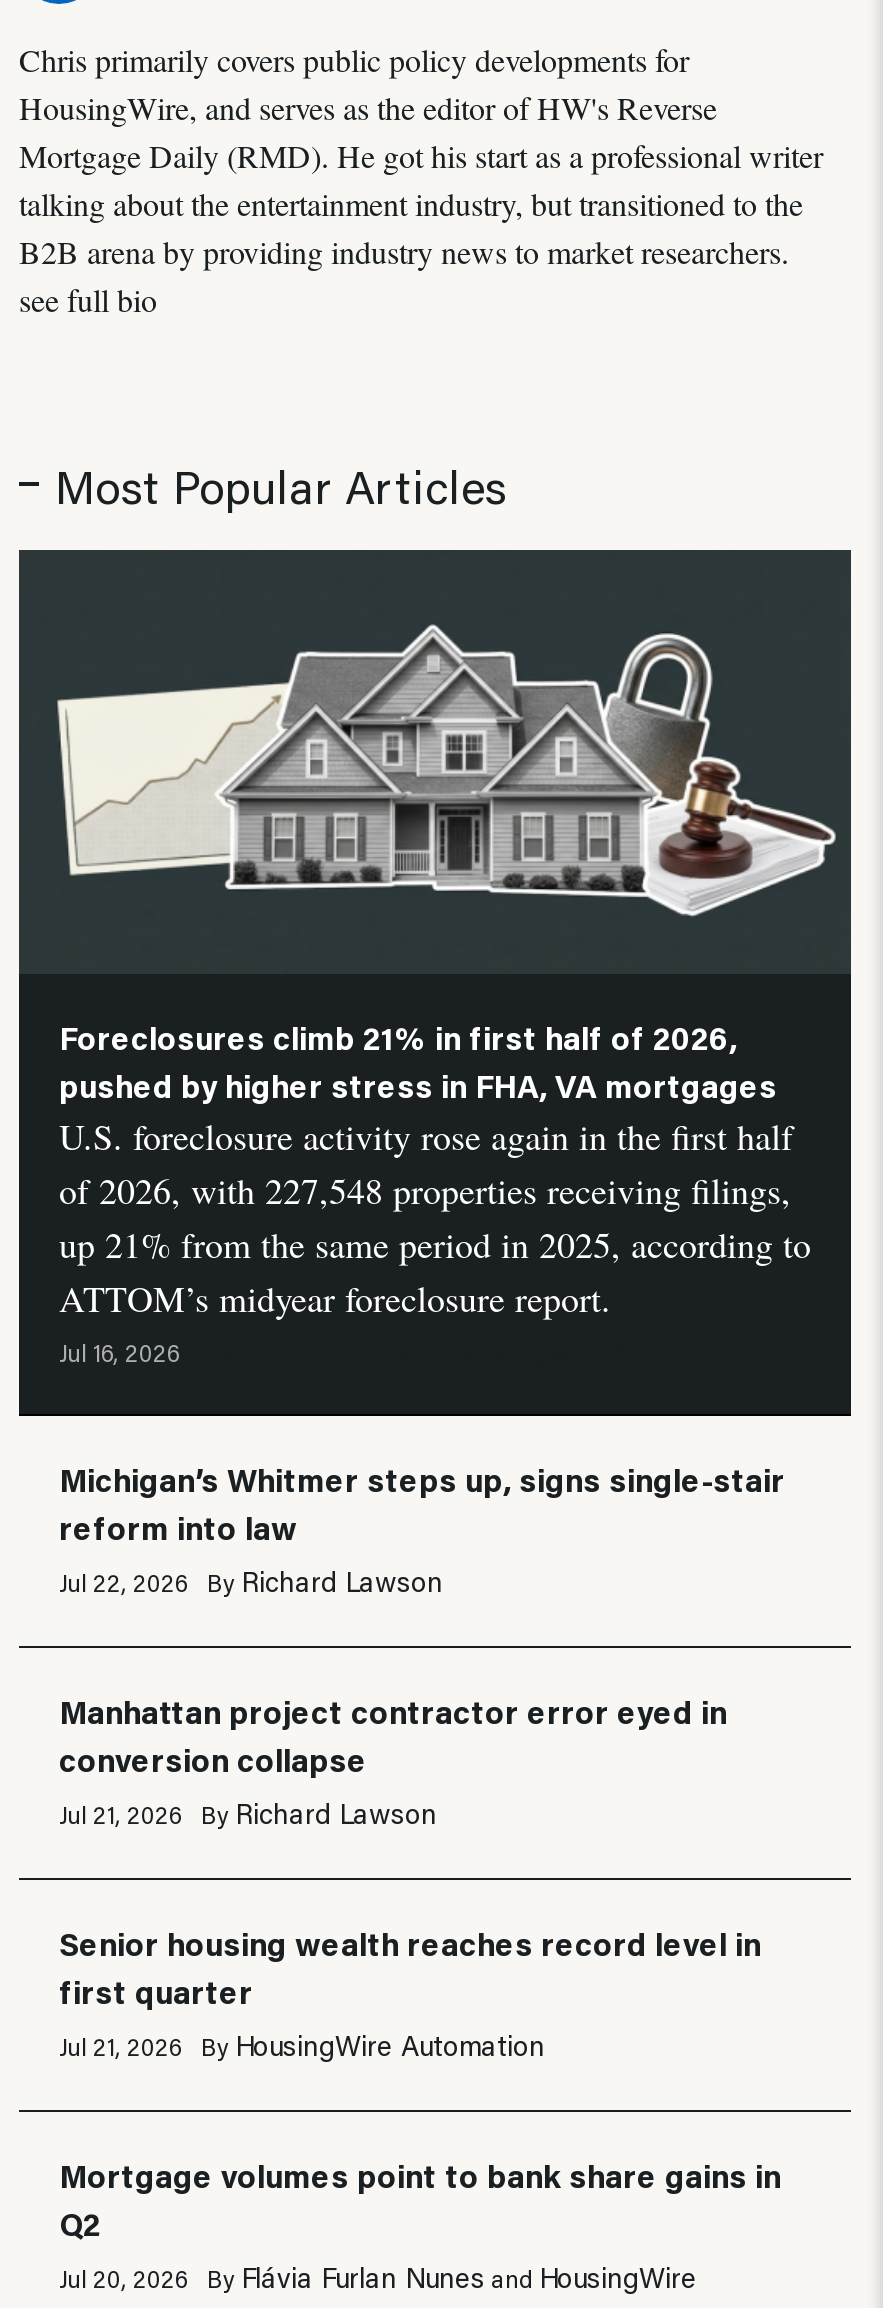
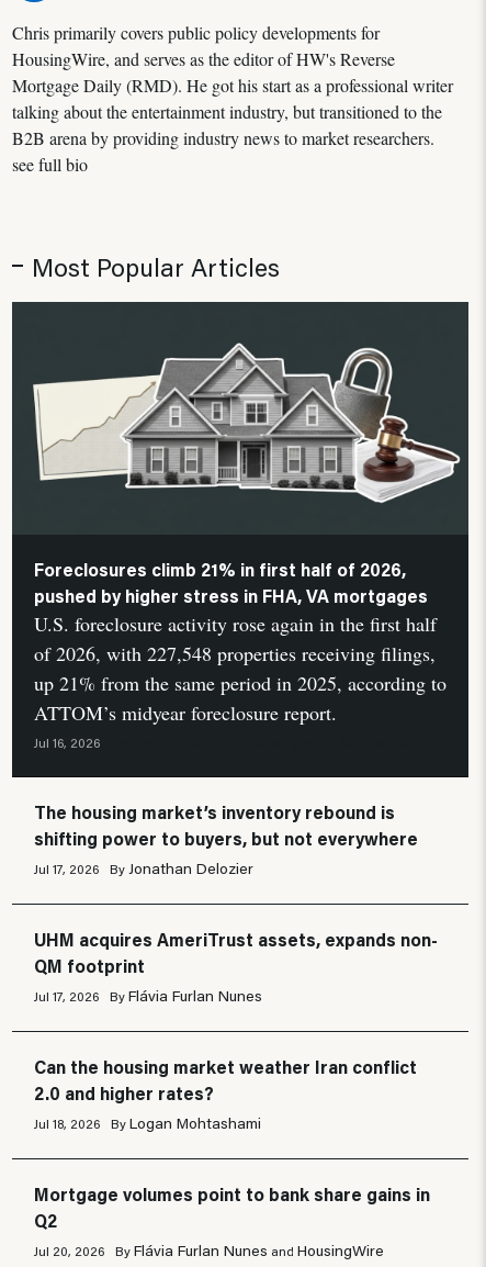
- Michigan’s Whitmer steps up, signs single-stair
- reform into law
- Jul 22, 2026
- By Richard Lawson
+ The housing market’s inventory rebound is
+ shifting power to buyers, but not everywhere
+ Jul 17, 2026
+ By Jonathan Delozier

- Manhattan project contractor error eyed in
- conversion collapse
- Jul 21, 2026
- By Richard Lawson
+ UHM acquires AmeriTrust assets, expands non-
+ QM footprint
+ Jul 17, 2026
+ By Flávia Furlan Nunes

- Senior housing wealth reaches record level in
- first quarter
- Jul 21, 2026
- By HousingWire Automation
+ Can the housing market weather Iran conflict
+ 2.0 and higher rates?
+ Jul 18, 2026
+ By Logan Mohtashami
